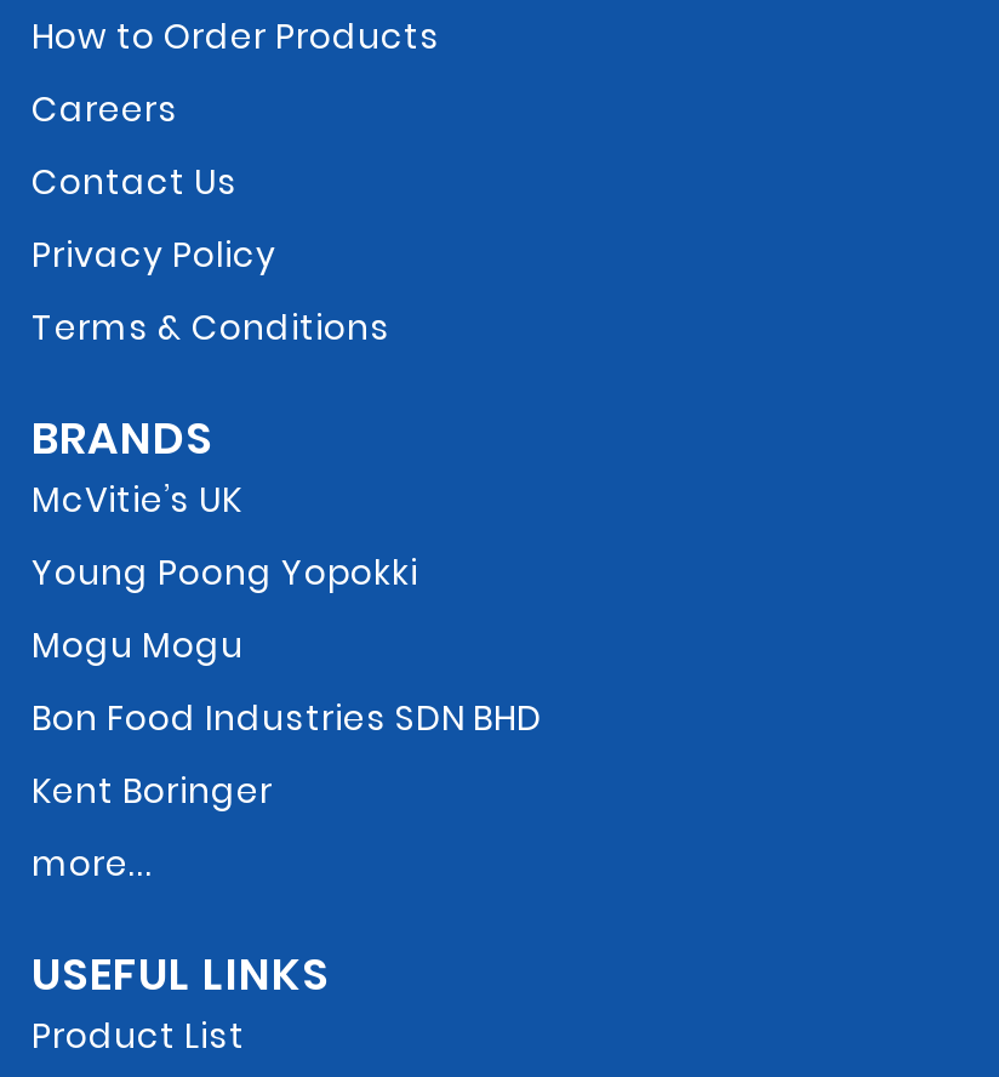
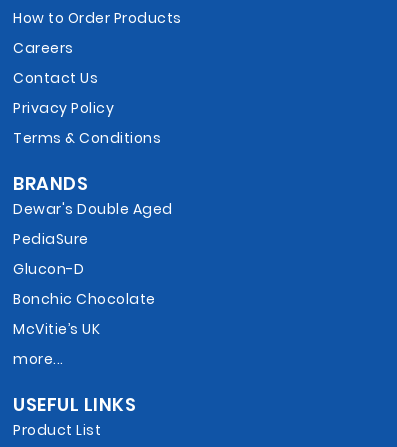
+ Dewar's Double Aged
+ PediaSure
+ Glucon-D
+ Bonchic Chocolate

moved down: McVitie’s UK

- Young Poong Yopokki
- Mogu Mogu
- Bon Food Industries SDN BHD
- Kent Boringer
